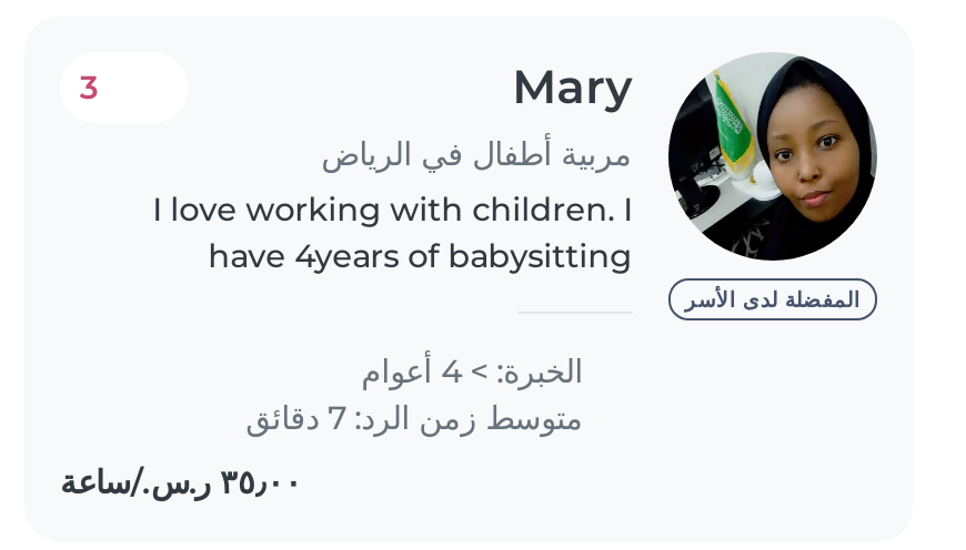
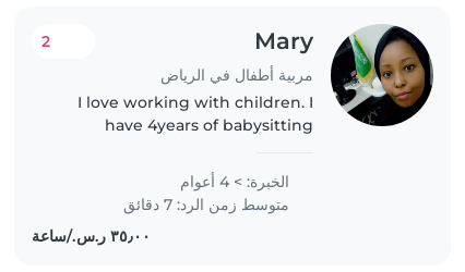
- 3
+ 2

- المفضلة لدى الأسر
